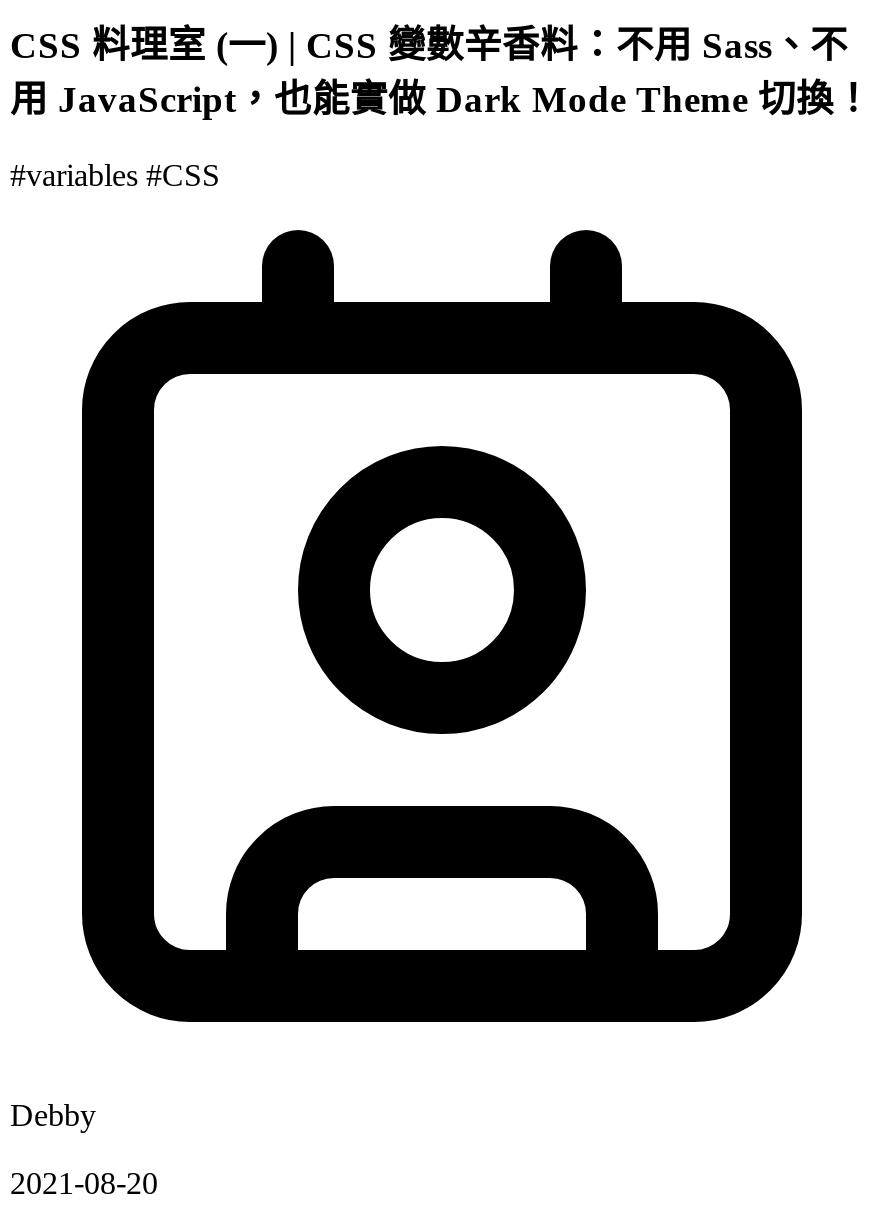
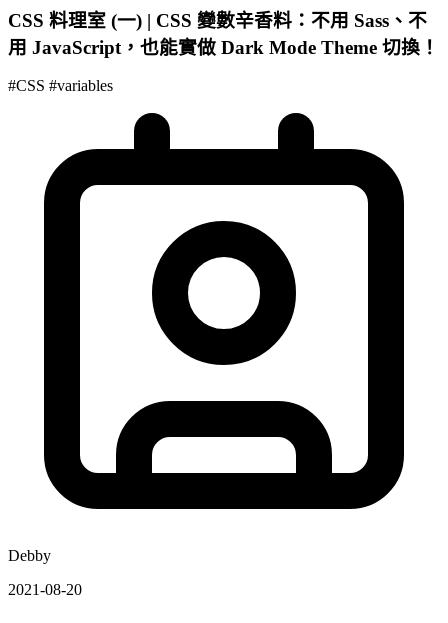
- #variables #CSS
+ #CSS #variables
